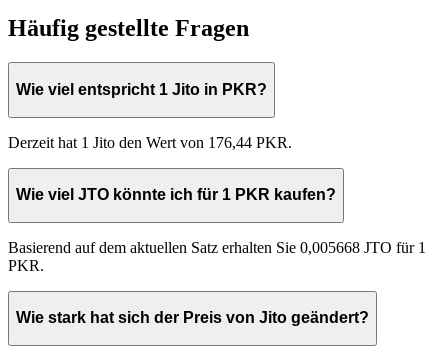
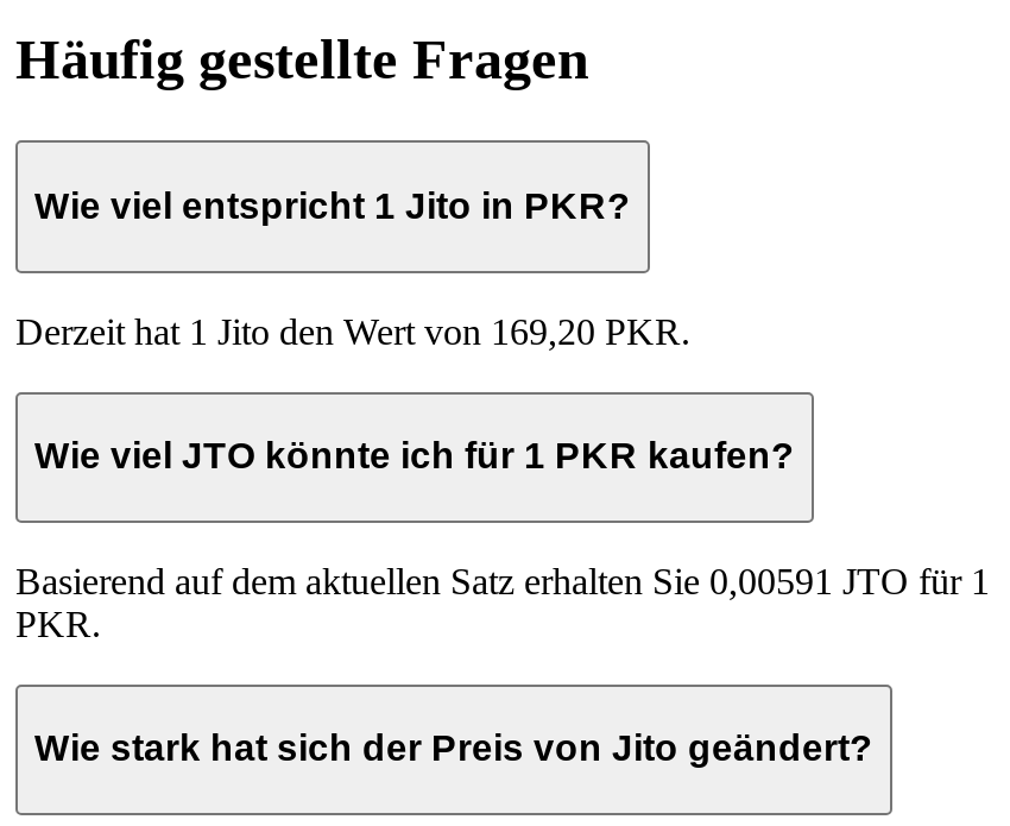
- Derzeit hat 1 Jito den Wert von 176,44 PKR.
+ Derzeit hat 1 Jito den Wert von 169,20 PKR.

- Basierend auf dem aktuellen Satz erhalten Sie 0,005668 JTO für 1
+ Basierend auf dem aktuellen Satz erhalten Sie 0,00591 JTO für 1
